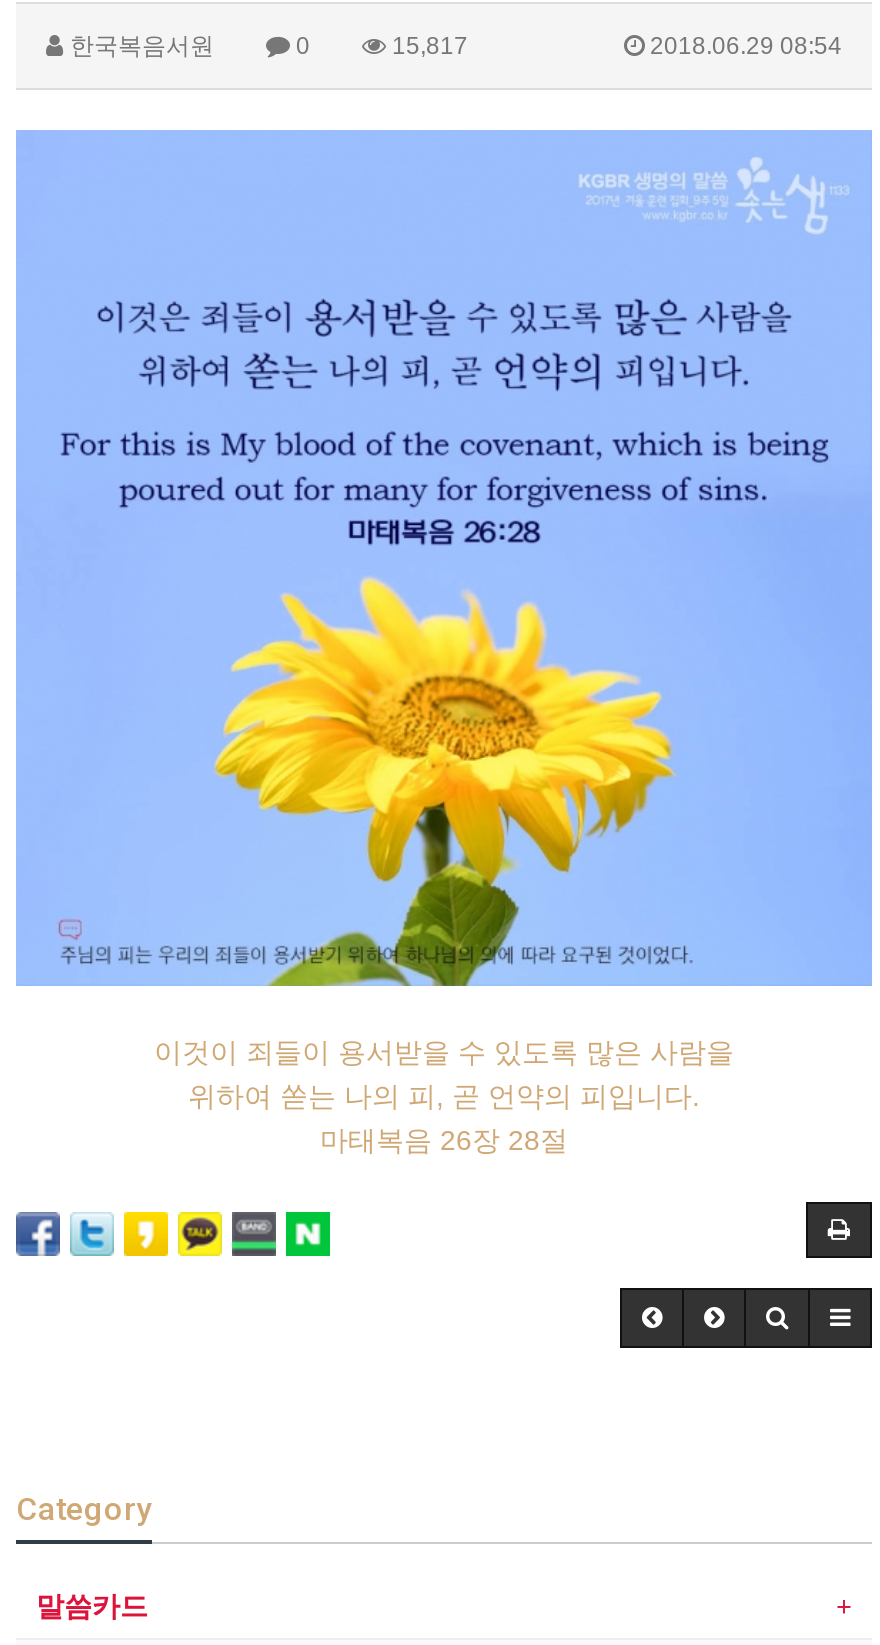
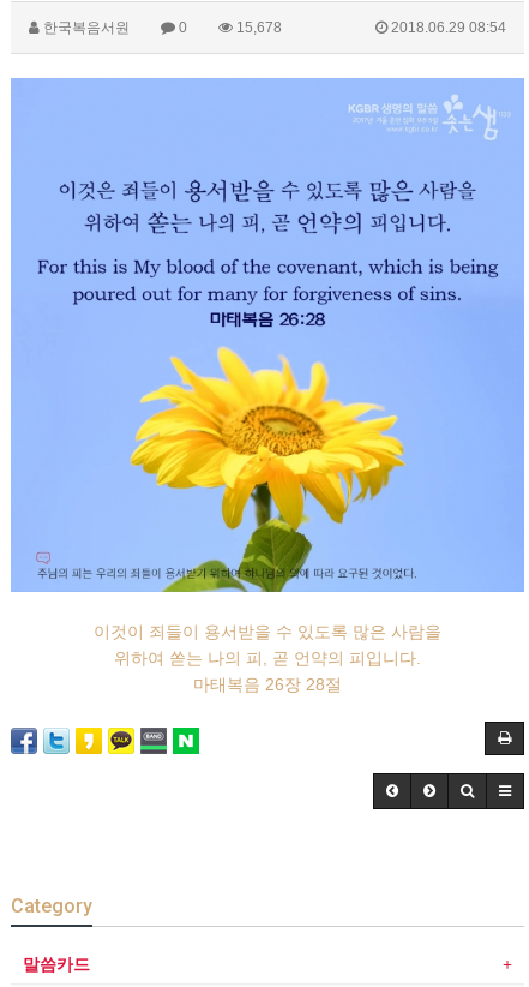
- 15,817
+ 15,678
